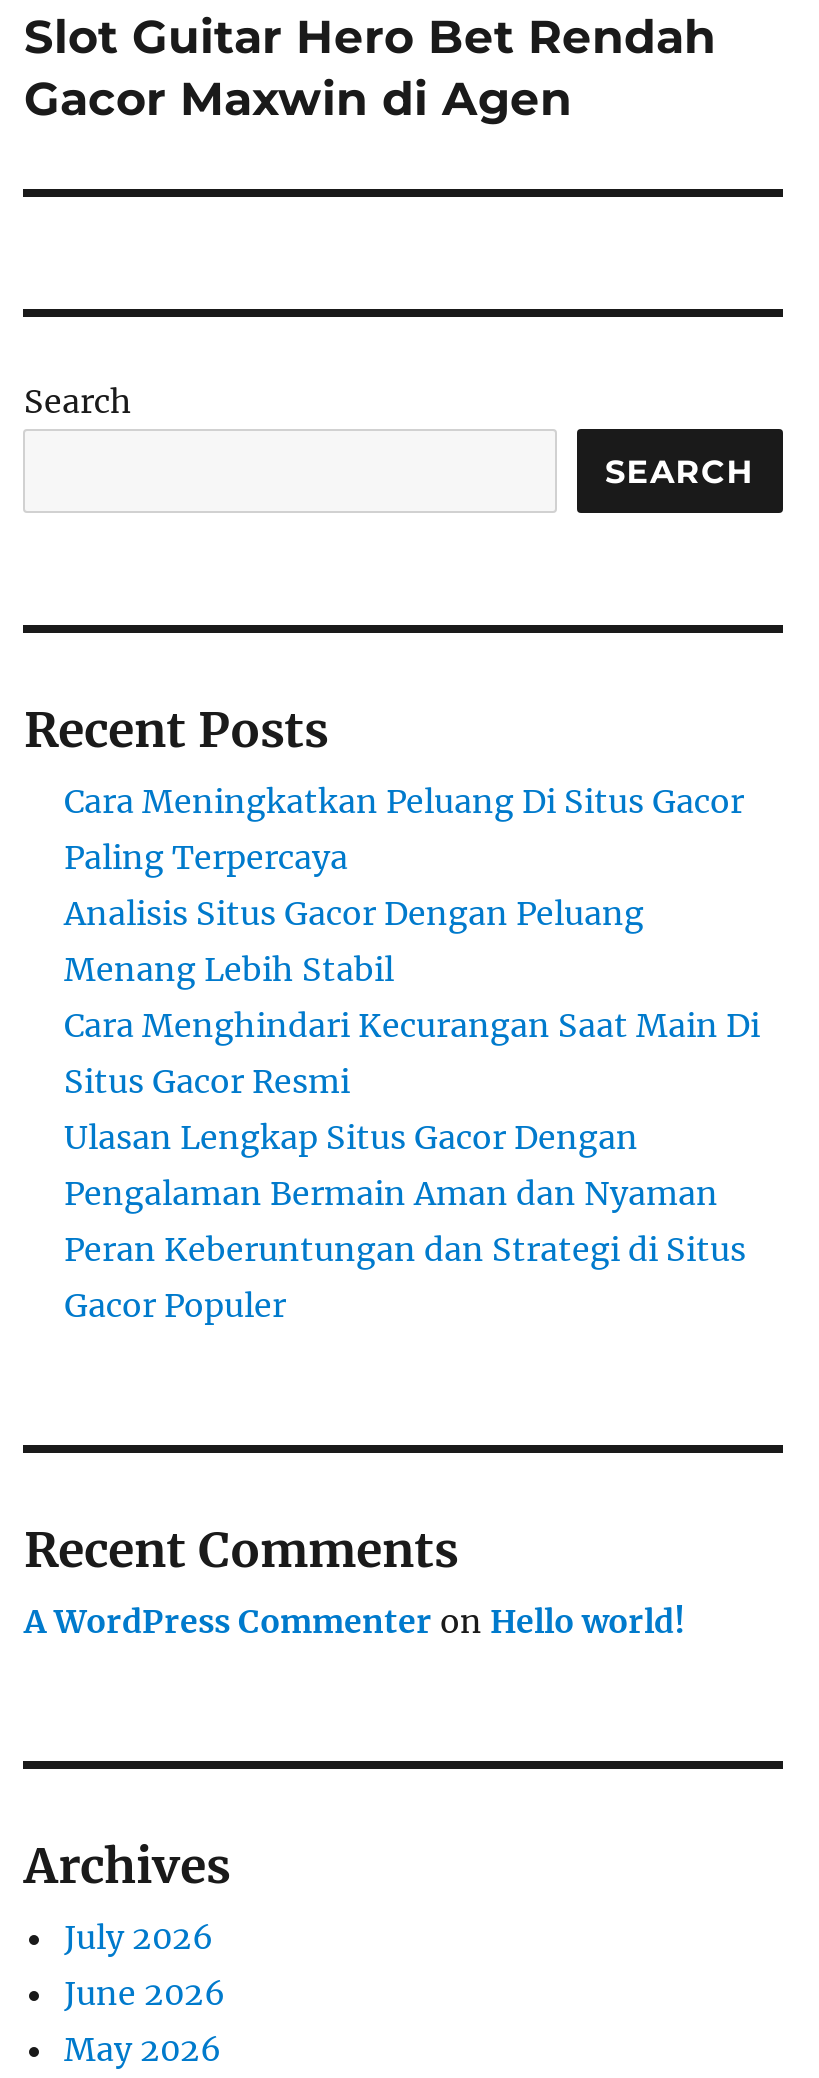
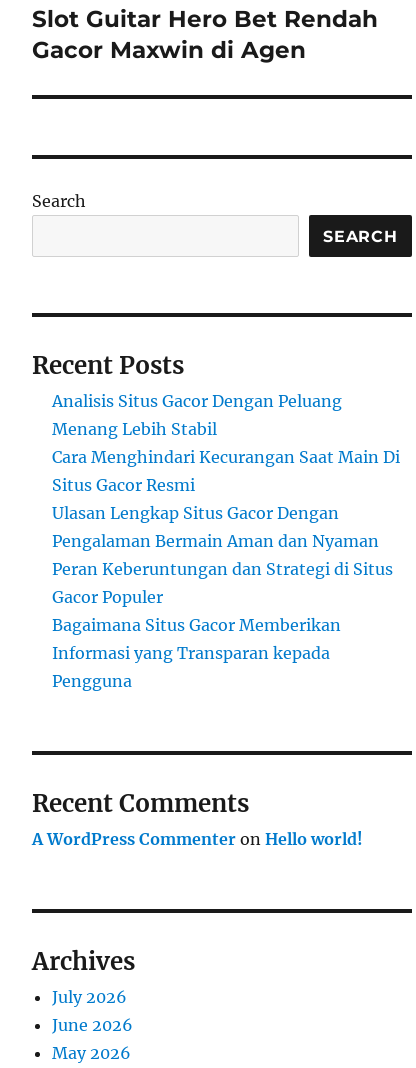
- Cara Meningkatkan Peluang Di Situs Gacor
- Paling Terpercaya

moved up: Analisis Situs Gacor Dengan Peluang | Menang Lebih Stabil | Cara Menghindari Kecurangan Saat Main Di | Situs Gacor Resmi | Ulasan Lengkap Situs Gacor Dengan | Pengalaman Bermain Aman dan Nyaman | Peran Keberuntungan dan Strategi di Situs | Gacor Populer

+ Bagaimana Situs Gacor Memberikan
+ Informasi yang Transparan kepada
+ Pengguna
